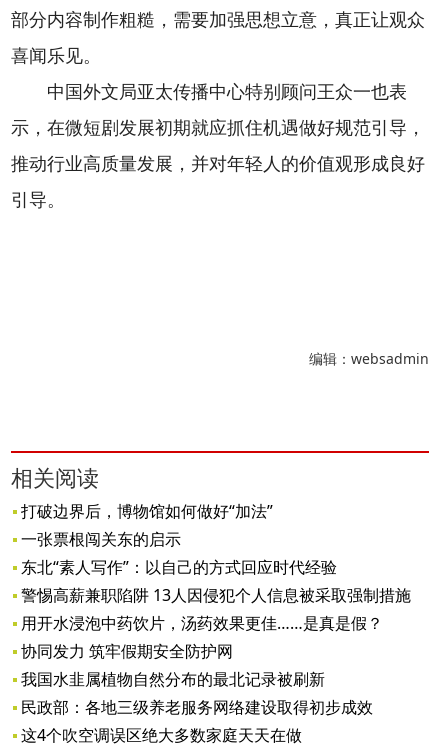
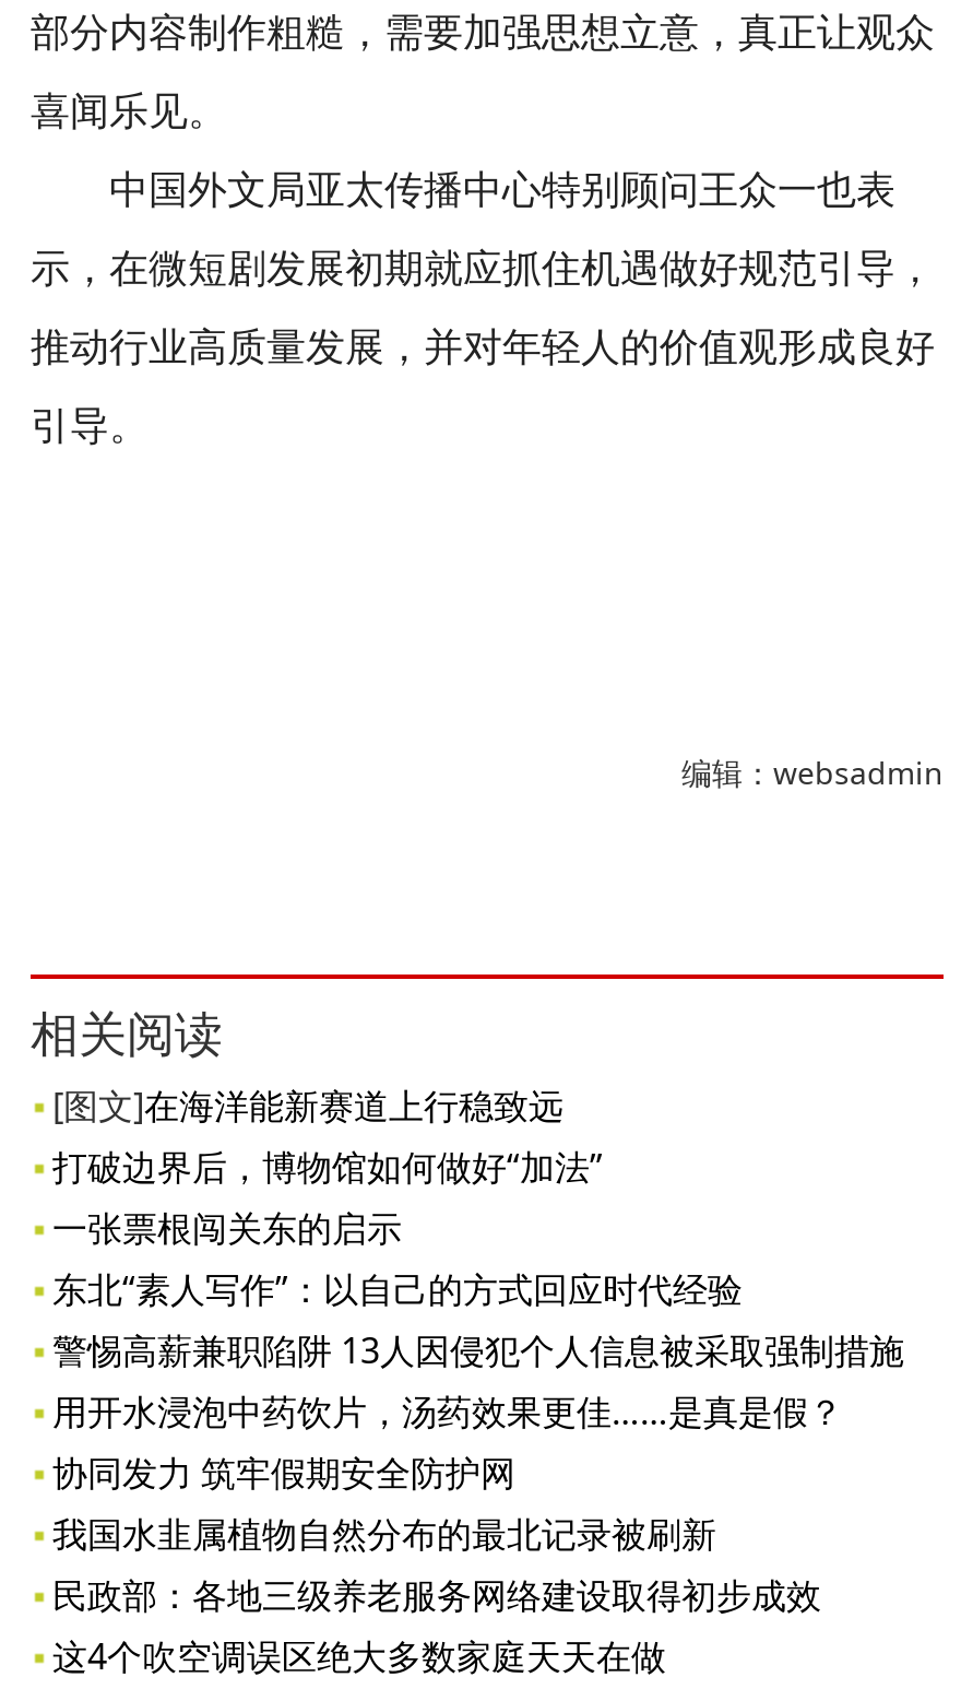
+ [图文]在海洋能新赛道上行稳致远
